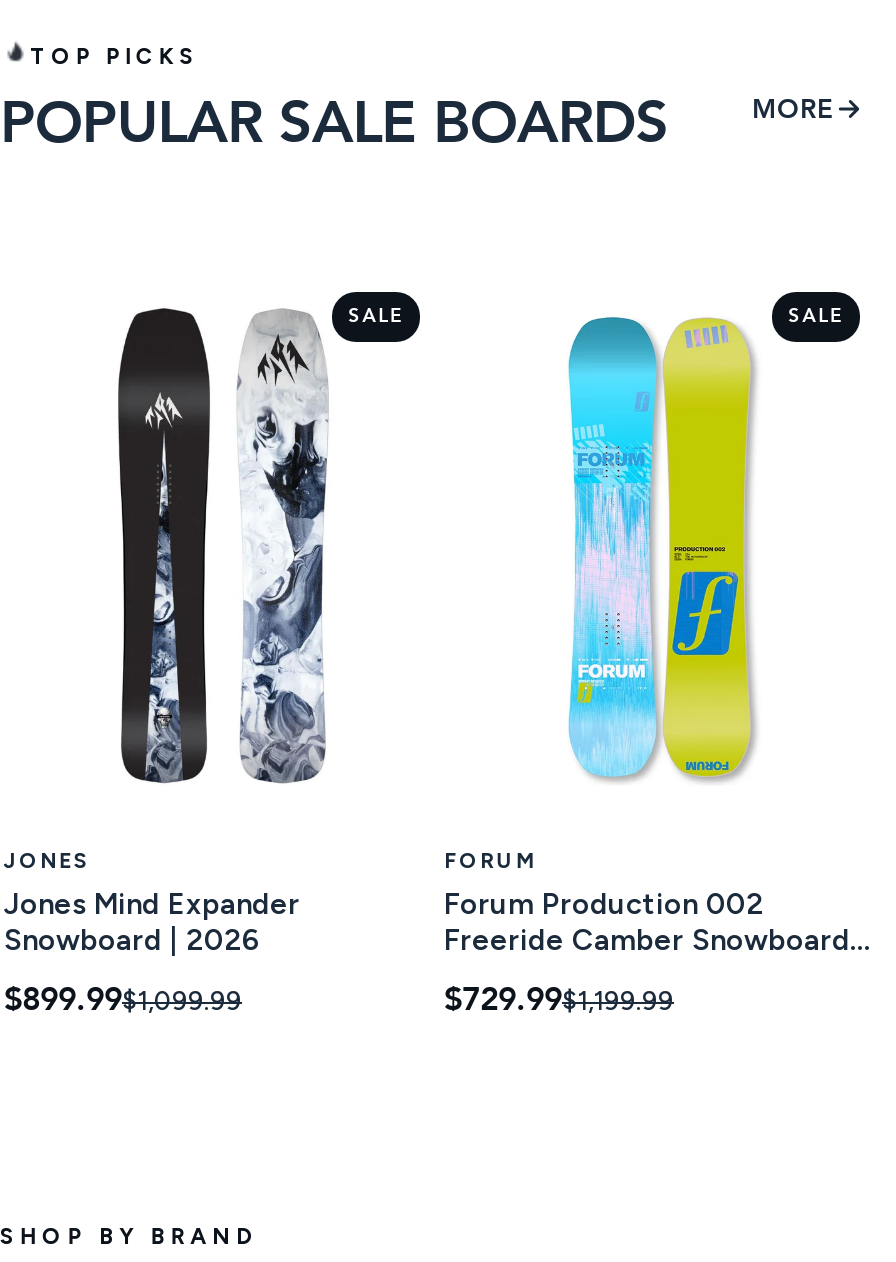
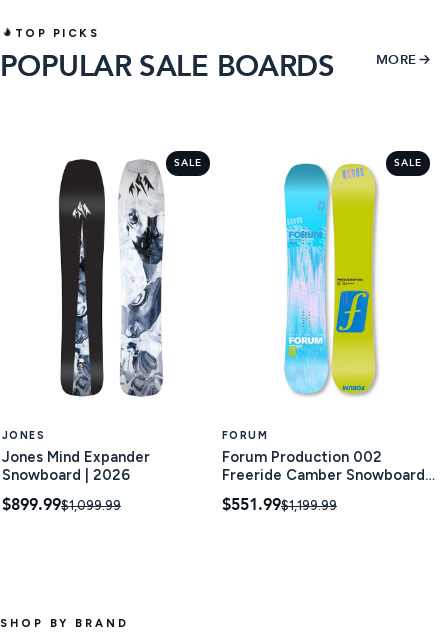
- $729.99$1,199.99
+ $551.99$1,199.99
